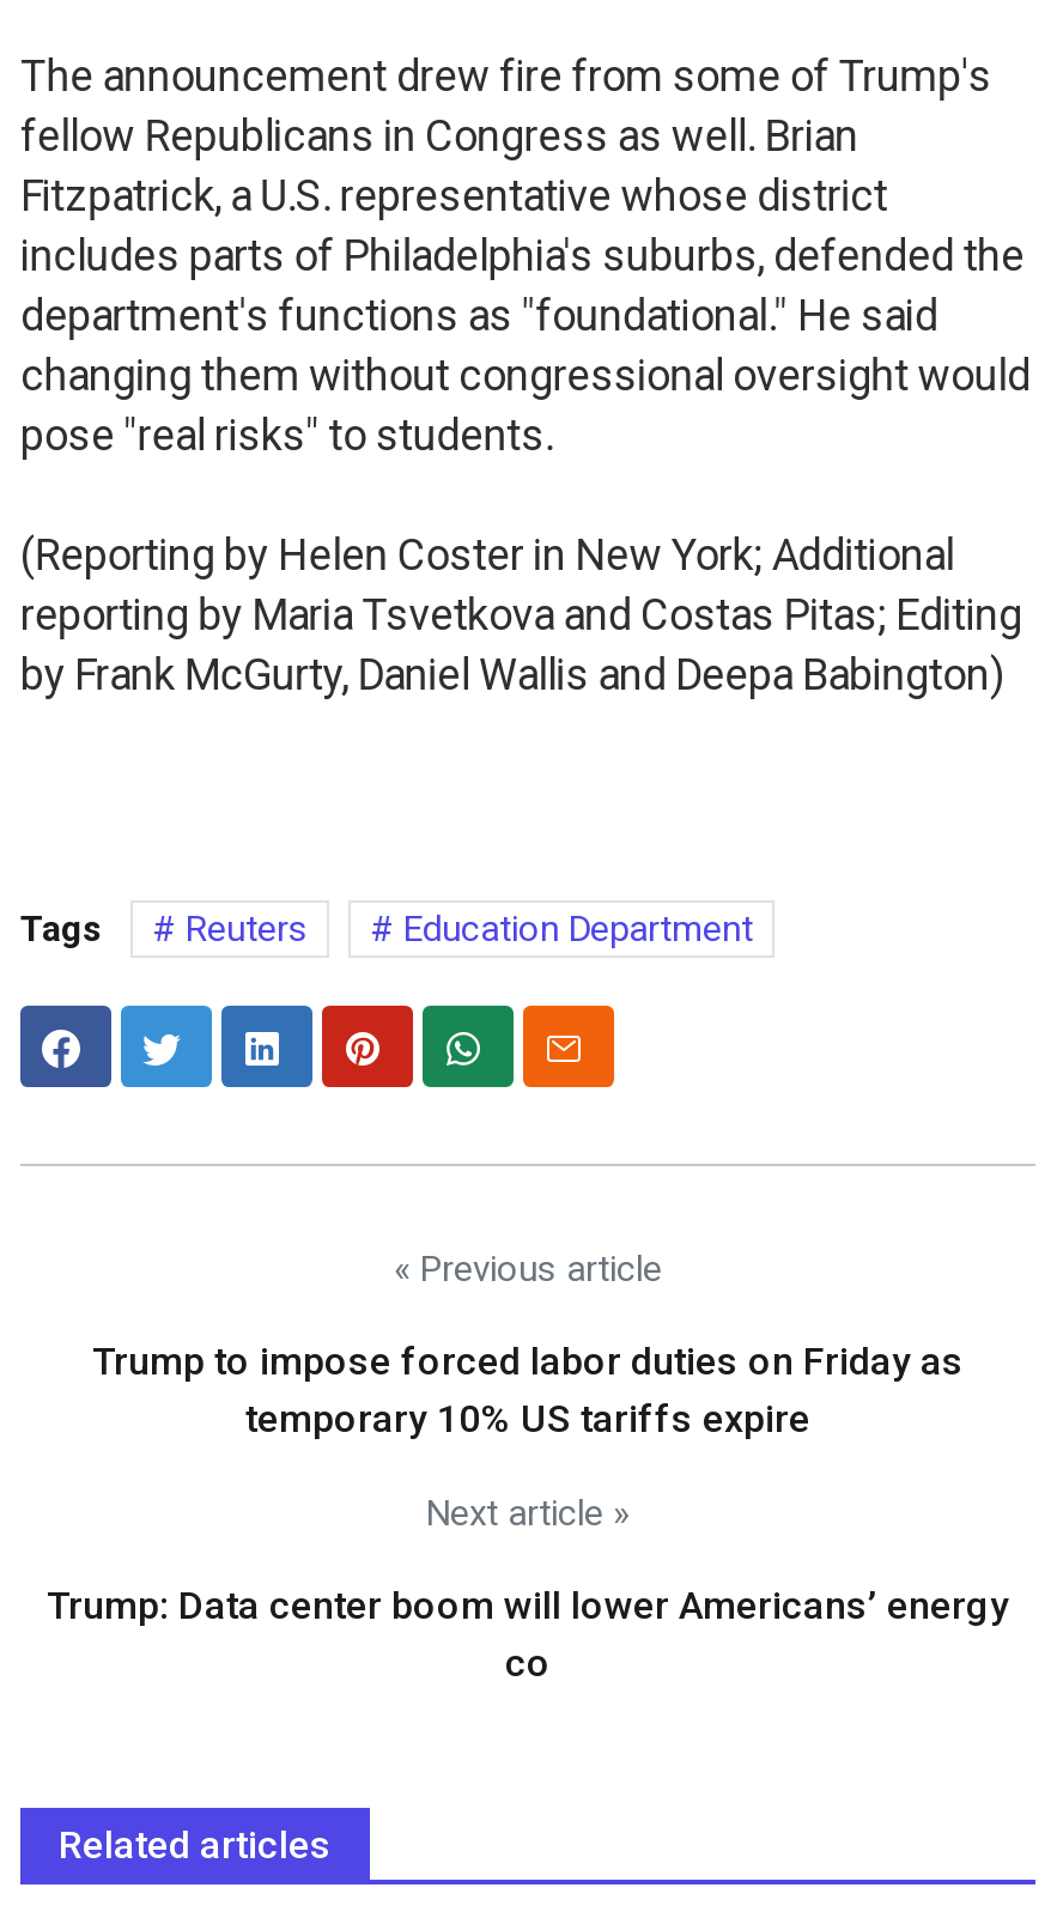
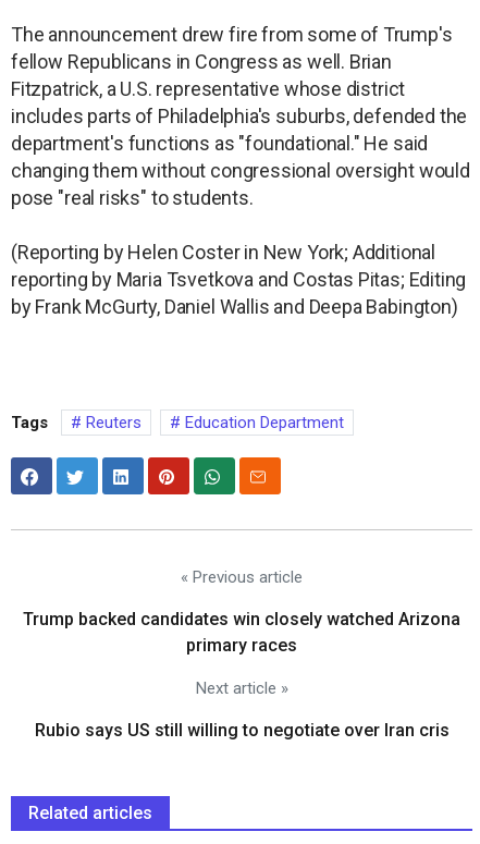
- Trump to impose forced labor duties on Friday as
- temporary 10% US tariffs expire
+ Trump backed candidates win closely watched Arizona
+ primary races

- Trump: Data center boom will lower Americans’ energy
- co
+ Rubio says US still willing to negotiate over Iran cris
